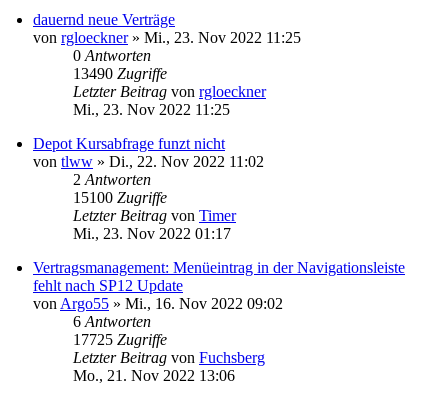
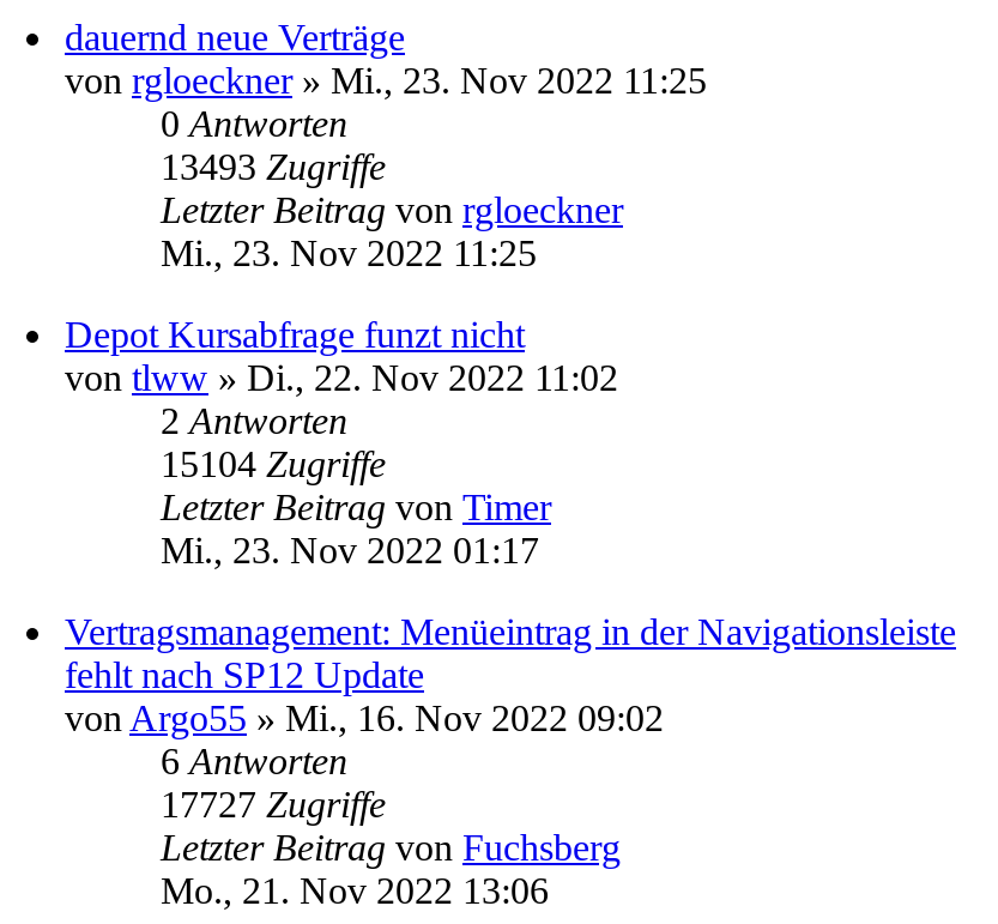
- 13490 Zugriffe
+ 13493 Zugriffe

- 15100 Zugriffe
+ 15104 Zugriffe

- 17725 Zugriffe
+ 17727 Zugriffe
